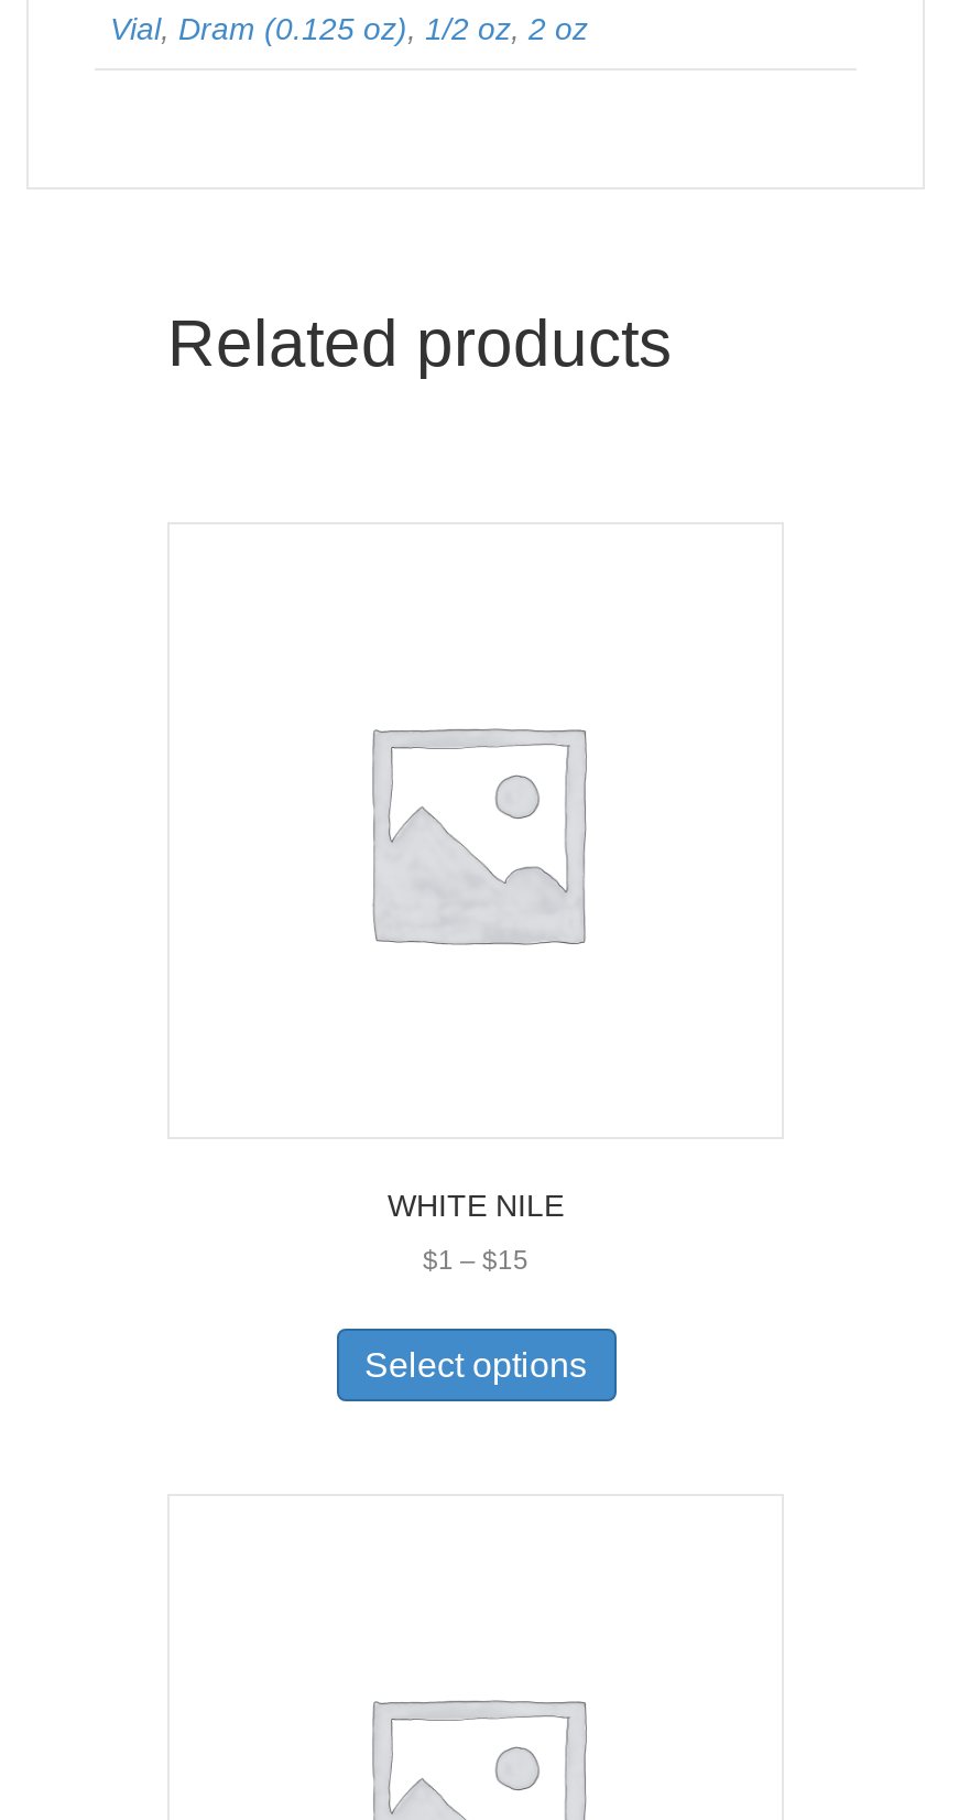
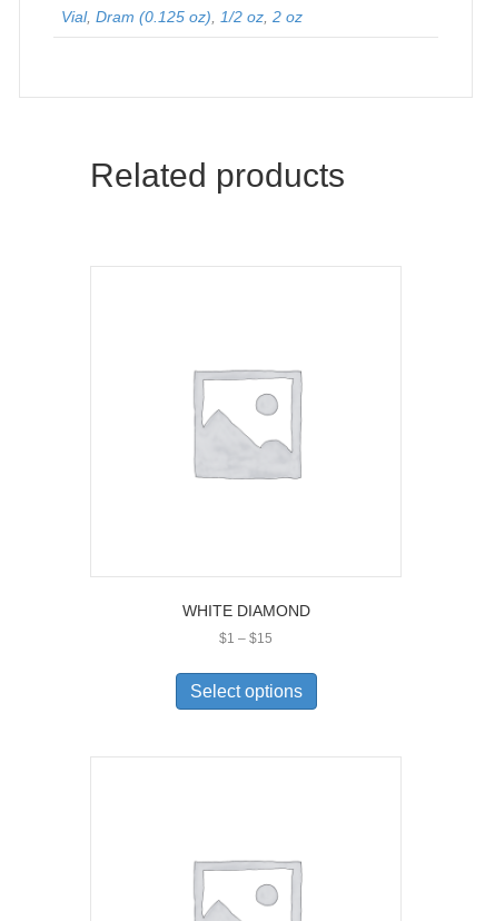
- WHITE NILE
+ WHITE DIAMOND
